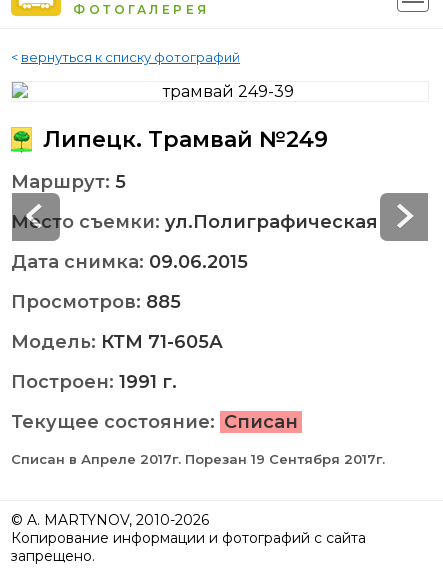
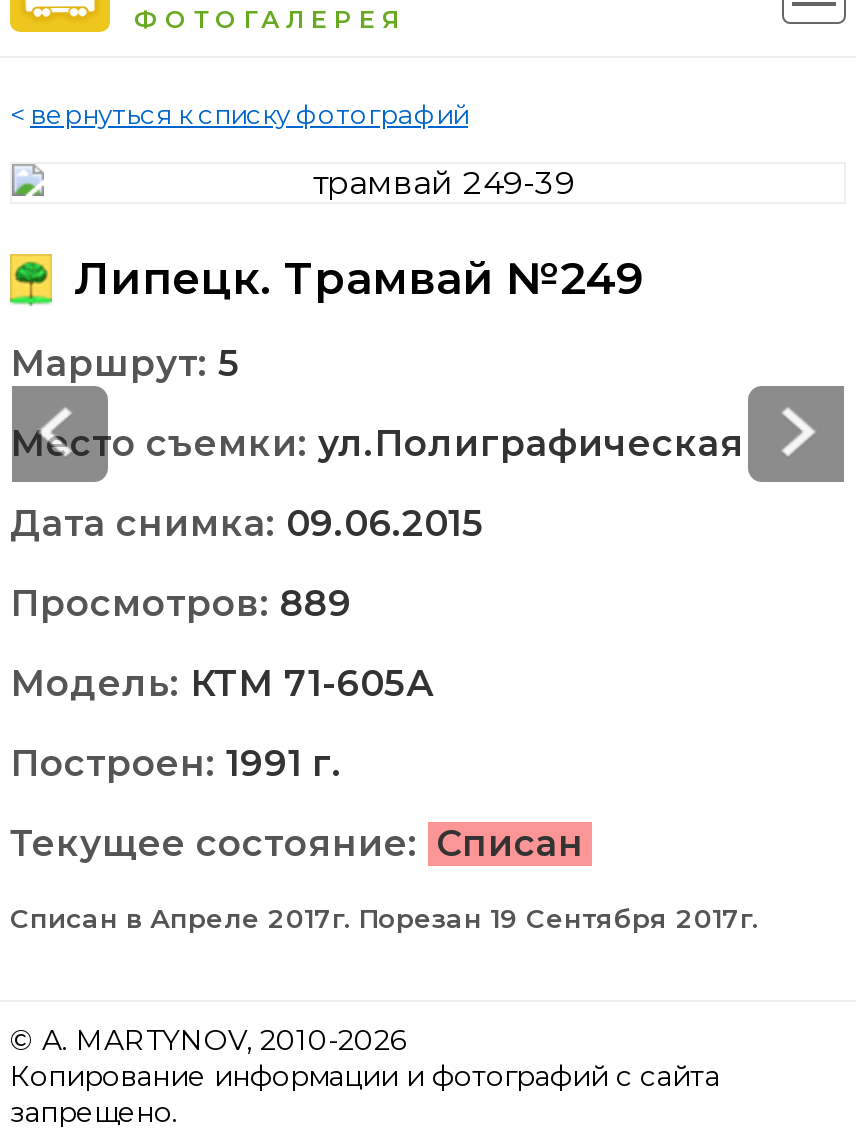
- Просмотров: 885
+ Просмотров: 889
